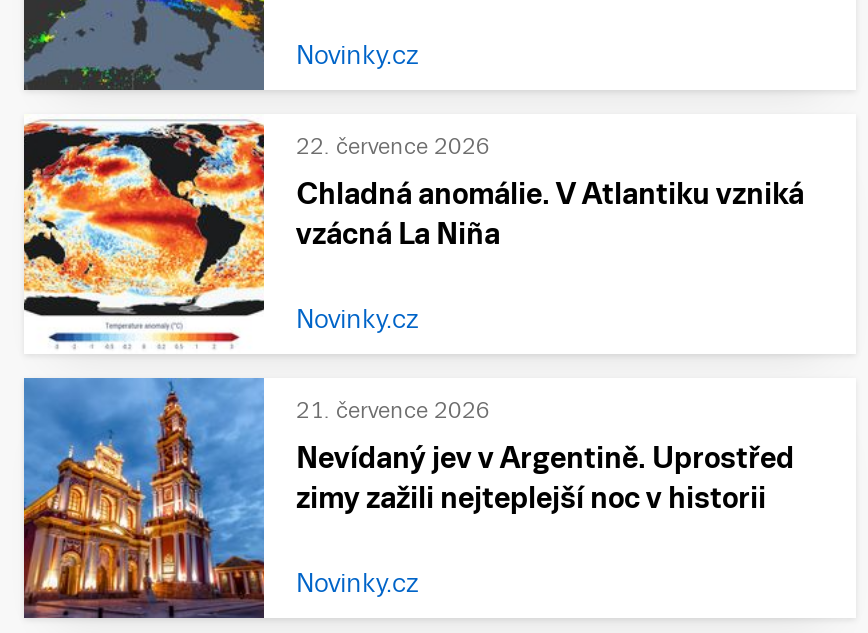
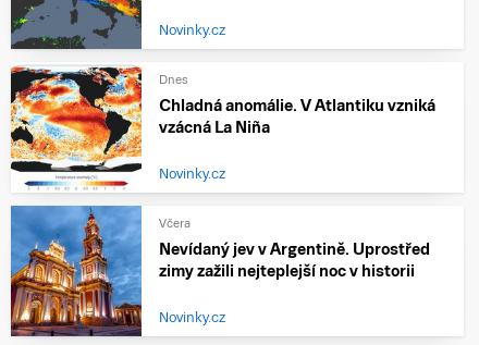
- 22. července 2026
+ Dnes

- 21. července 2026
+ Včera
